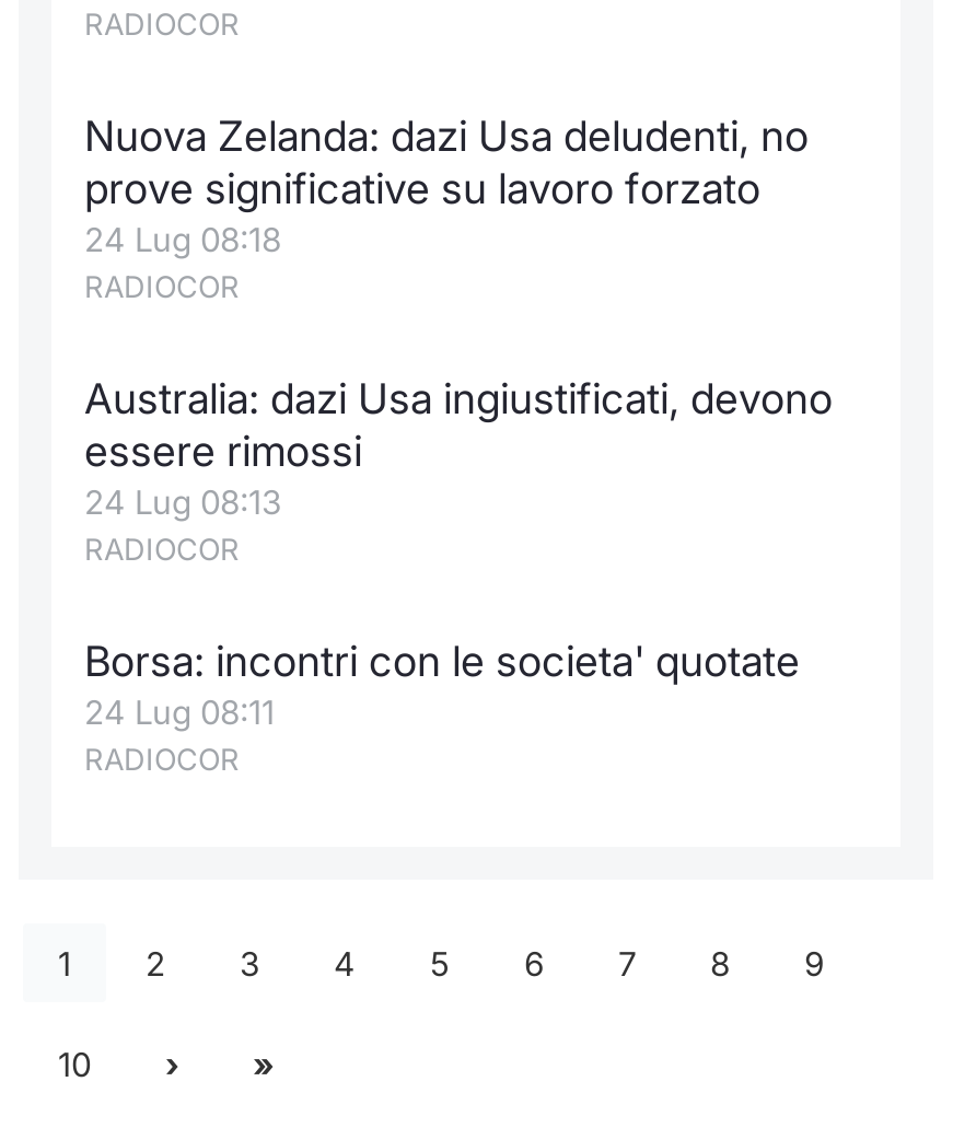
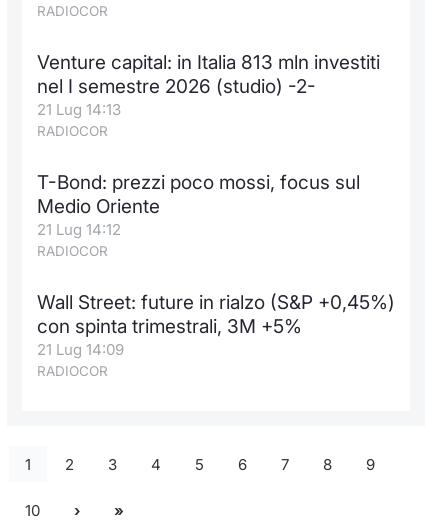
- Nuova Zelanda: dazi Usa deludenti, no
- prove significative su lavoro forzato
- 24 Lug 08:18
+ Venture capital: in Italia 813 mln investiti
+ nel I semestre 2026 (studio) -2-
+ 21 Lug 14:13

- Australia: dazi Usa ingiustificati, devono
- essere rimossi
- 24 Lug 08:13
+ T-Bond: prezzi poco mossi, focus sul
+ Medio Oriente
+ 21 Lug 14:12

- Borsa: incontri con le societa' quotate
- 24 Lug 08:11
+ Wall Street: future in rialzo (S&P +0,45%)
+ con spinta trimestrali, 3M +5%
+ 21 Lug 14:09
